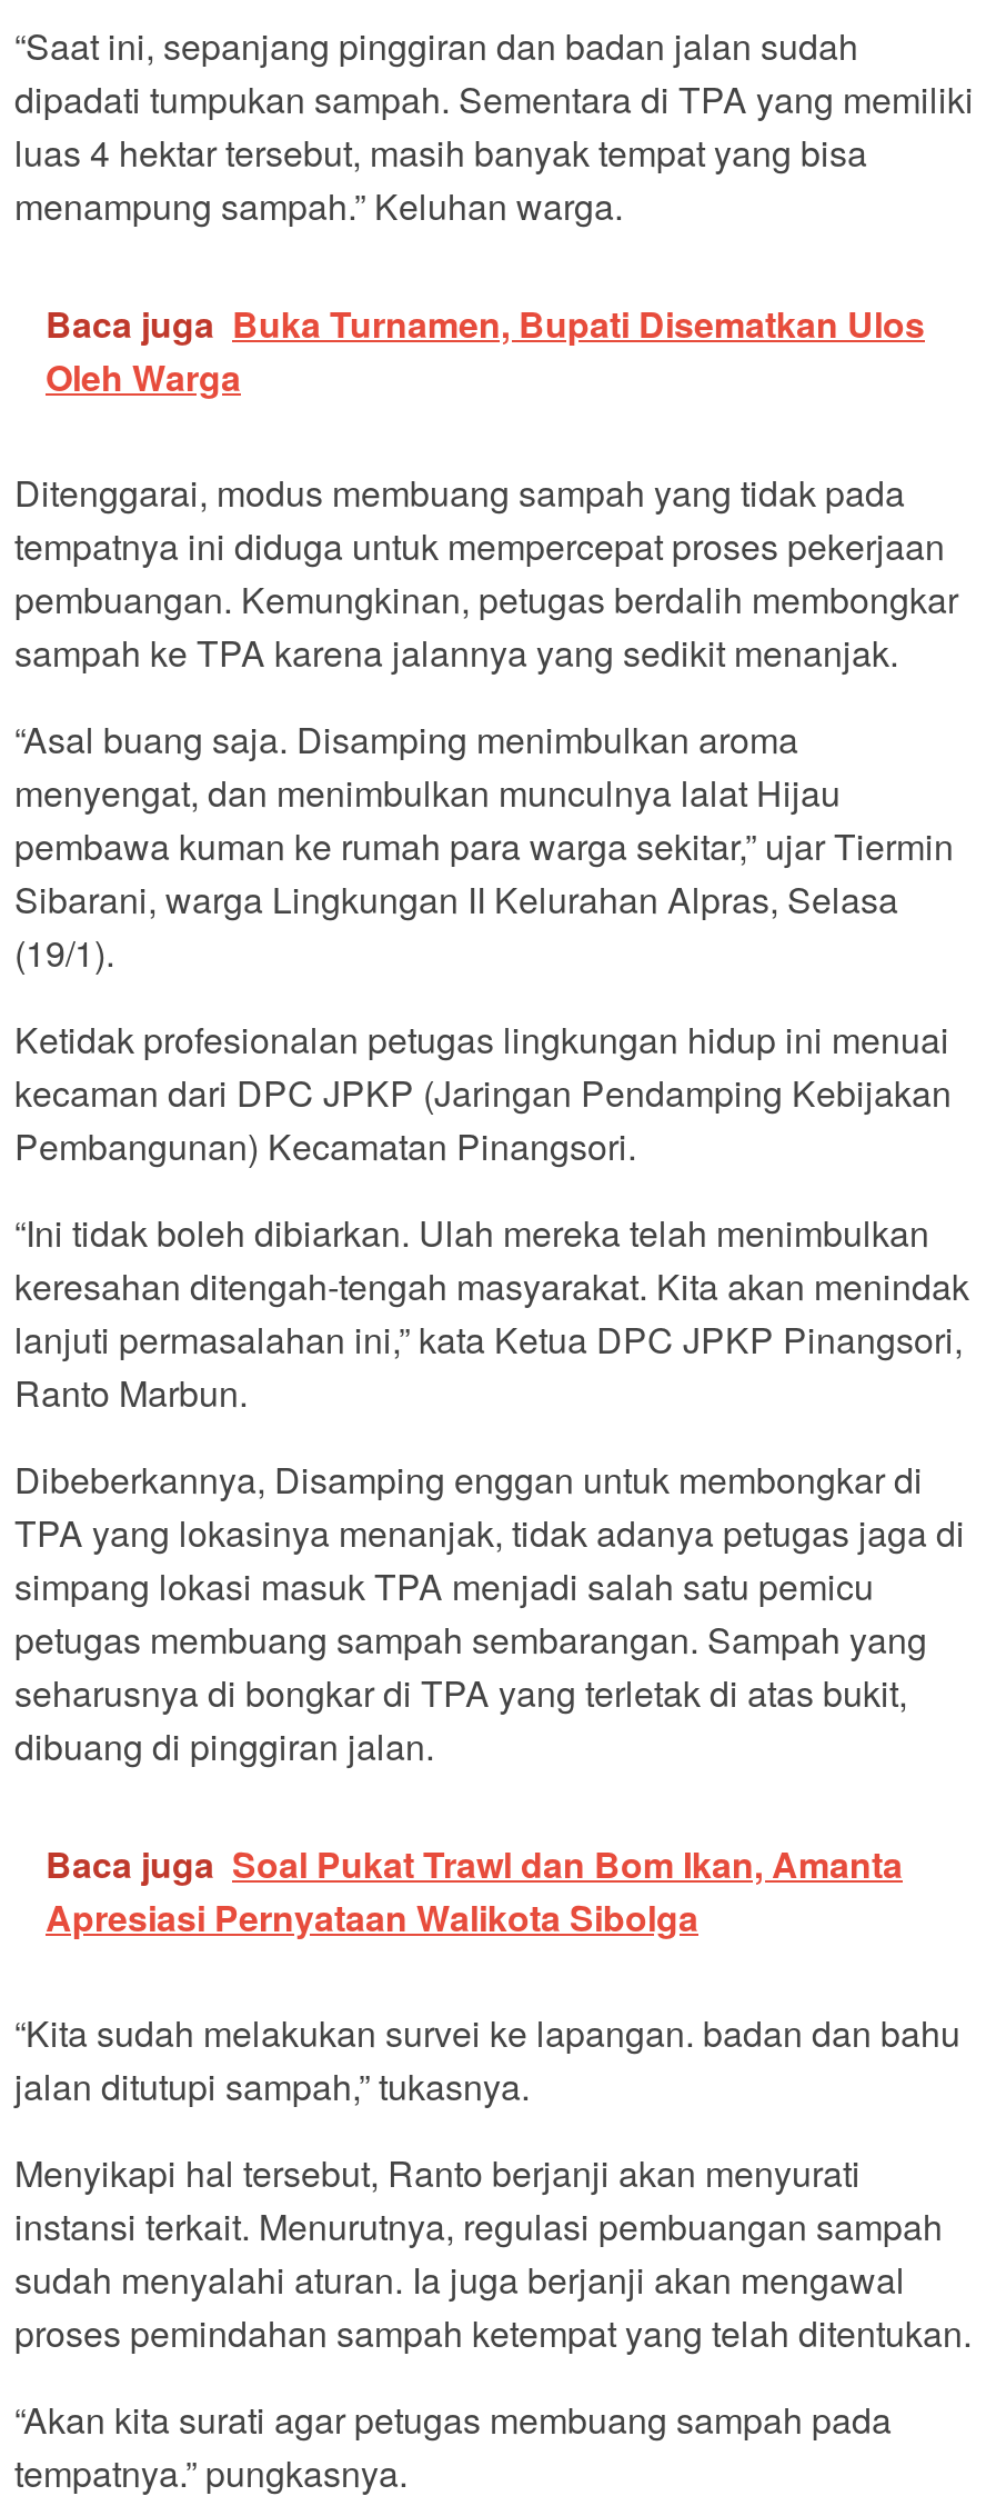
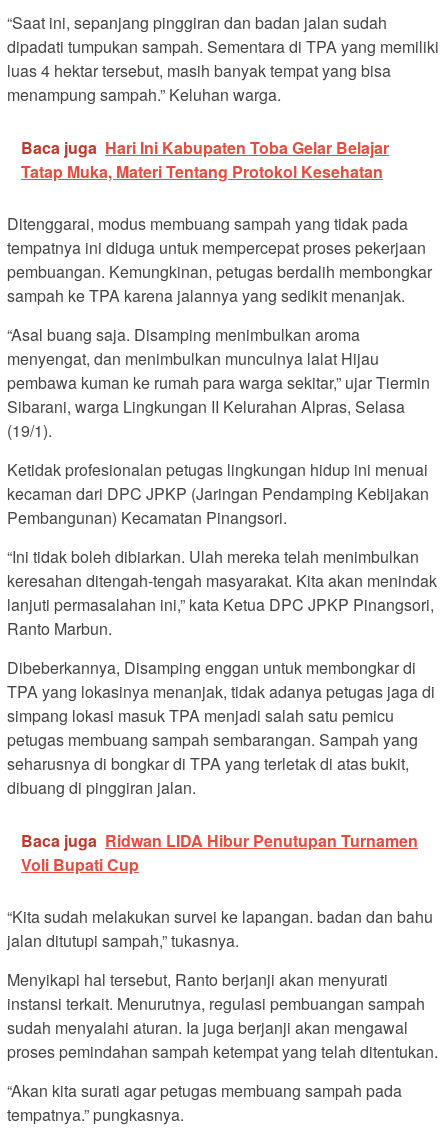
- Baca juga Buka Turnamen, Bupati Disematkan Ulos
- Oleh Warga
+ Baca juga Hari Ini Kabupaten Toba Gelar Belajar
+ Tatap Muka, Materi Tentang Protokol Kesehatan

- Baca juga Soal Pukat Trawl dan Bom Ikan, Amanta
- Apresiasi Pernyataan Walikota Sibolga
+ Baca juga Ridwan LIDA Hibur Penutupan Turnamen
+ Voli Bupati Cup
